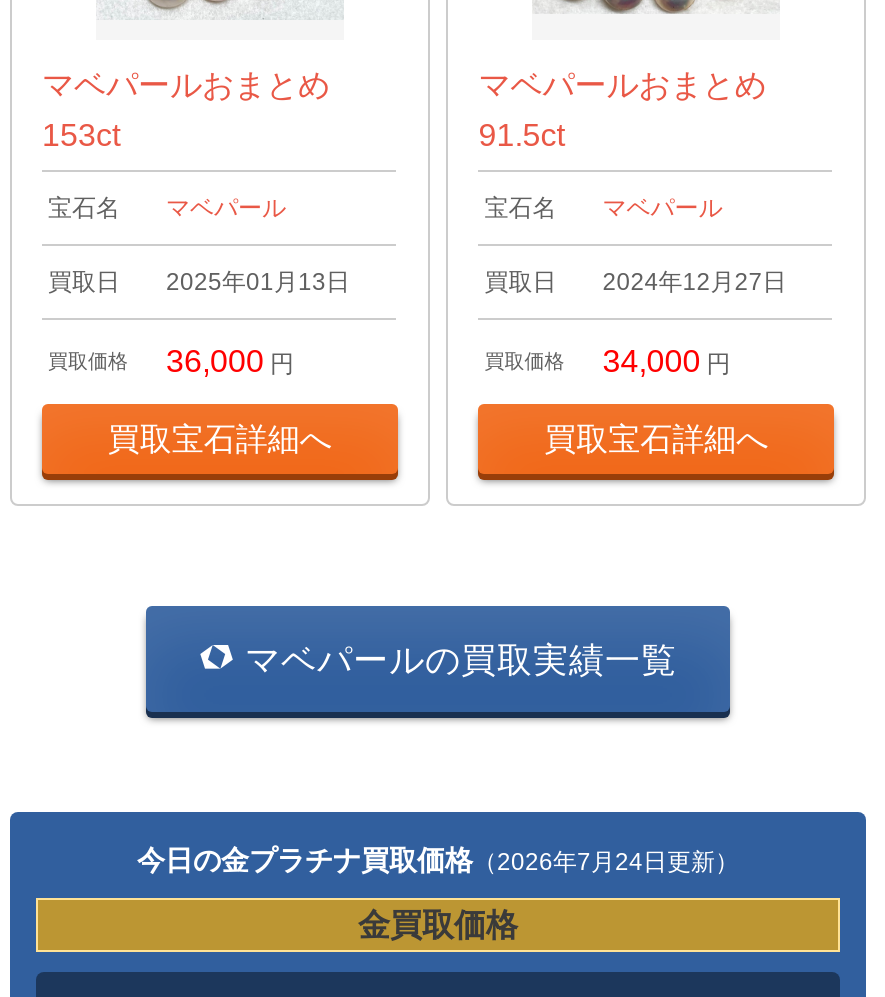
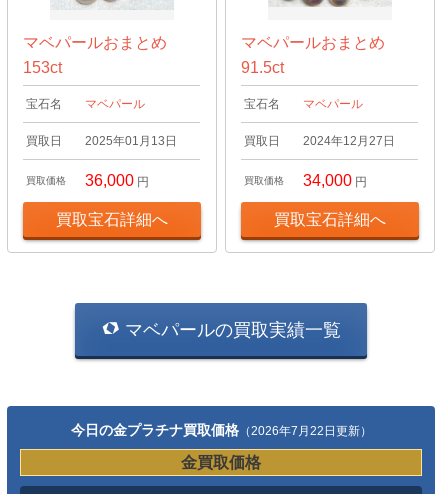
- 今日の金プラチナ買取価格（2026年7月24日更新）
+ 今日の金プラチナ買取価格（2026年7月22日更新）
